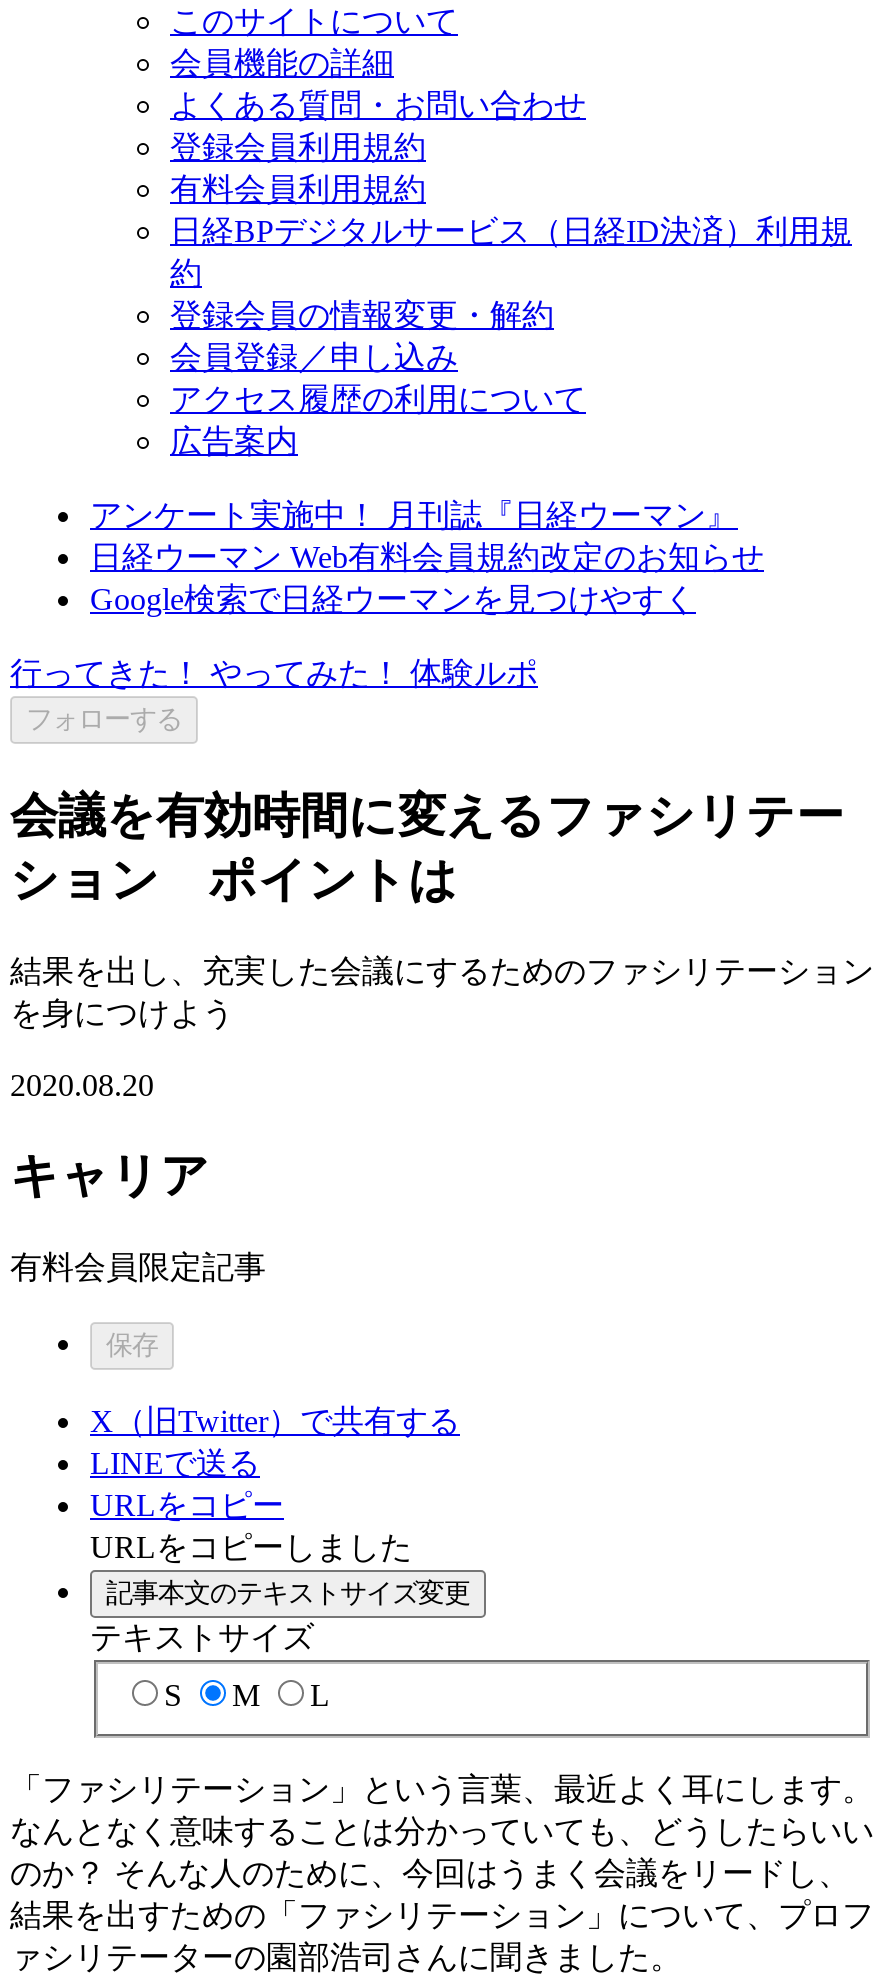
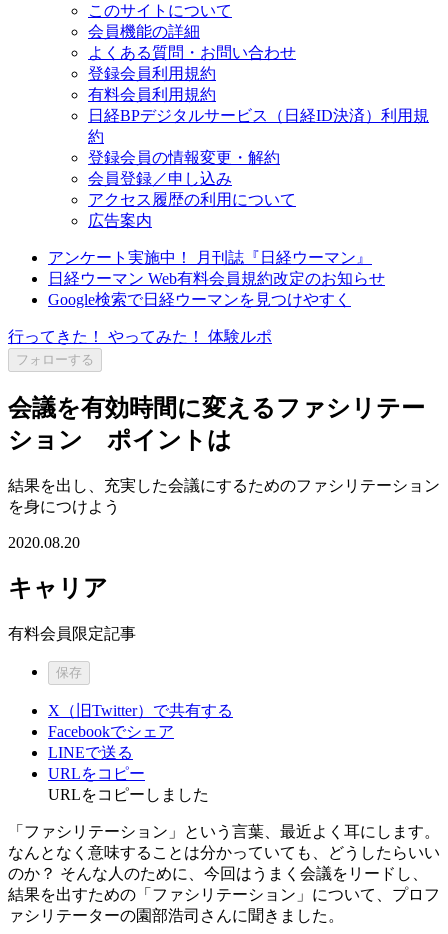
+ Facebookでシェア

moved down: LINEで送る | URLをコピー | URLをコピーしました

- 記事本文のテキストサイズ変更
- テキストサイズ
- S
- M
- L
